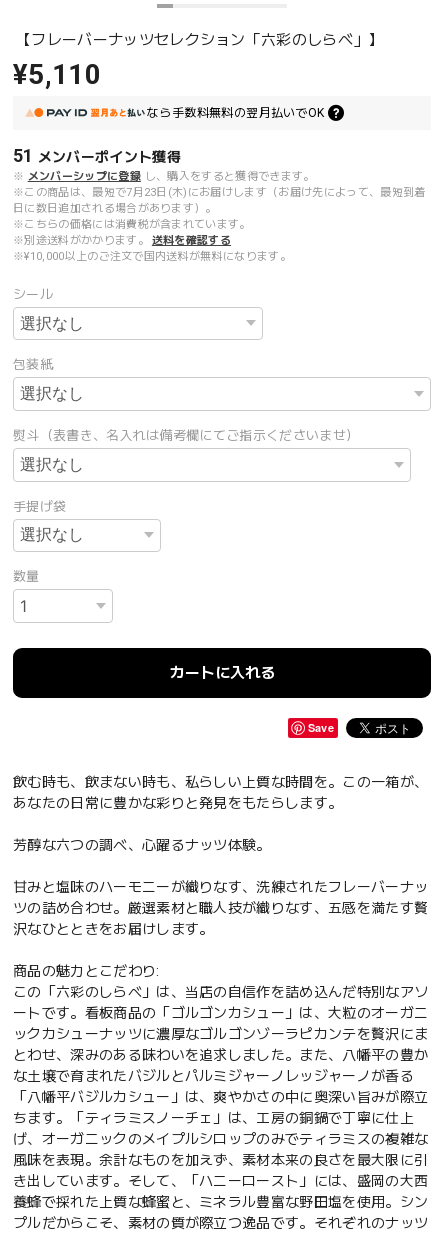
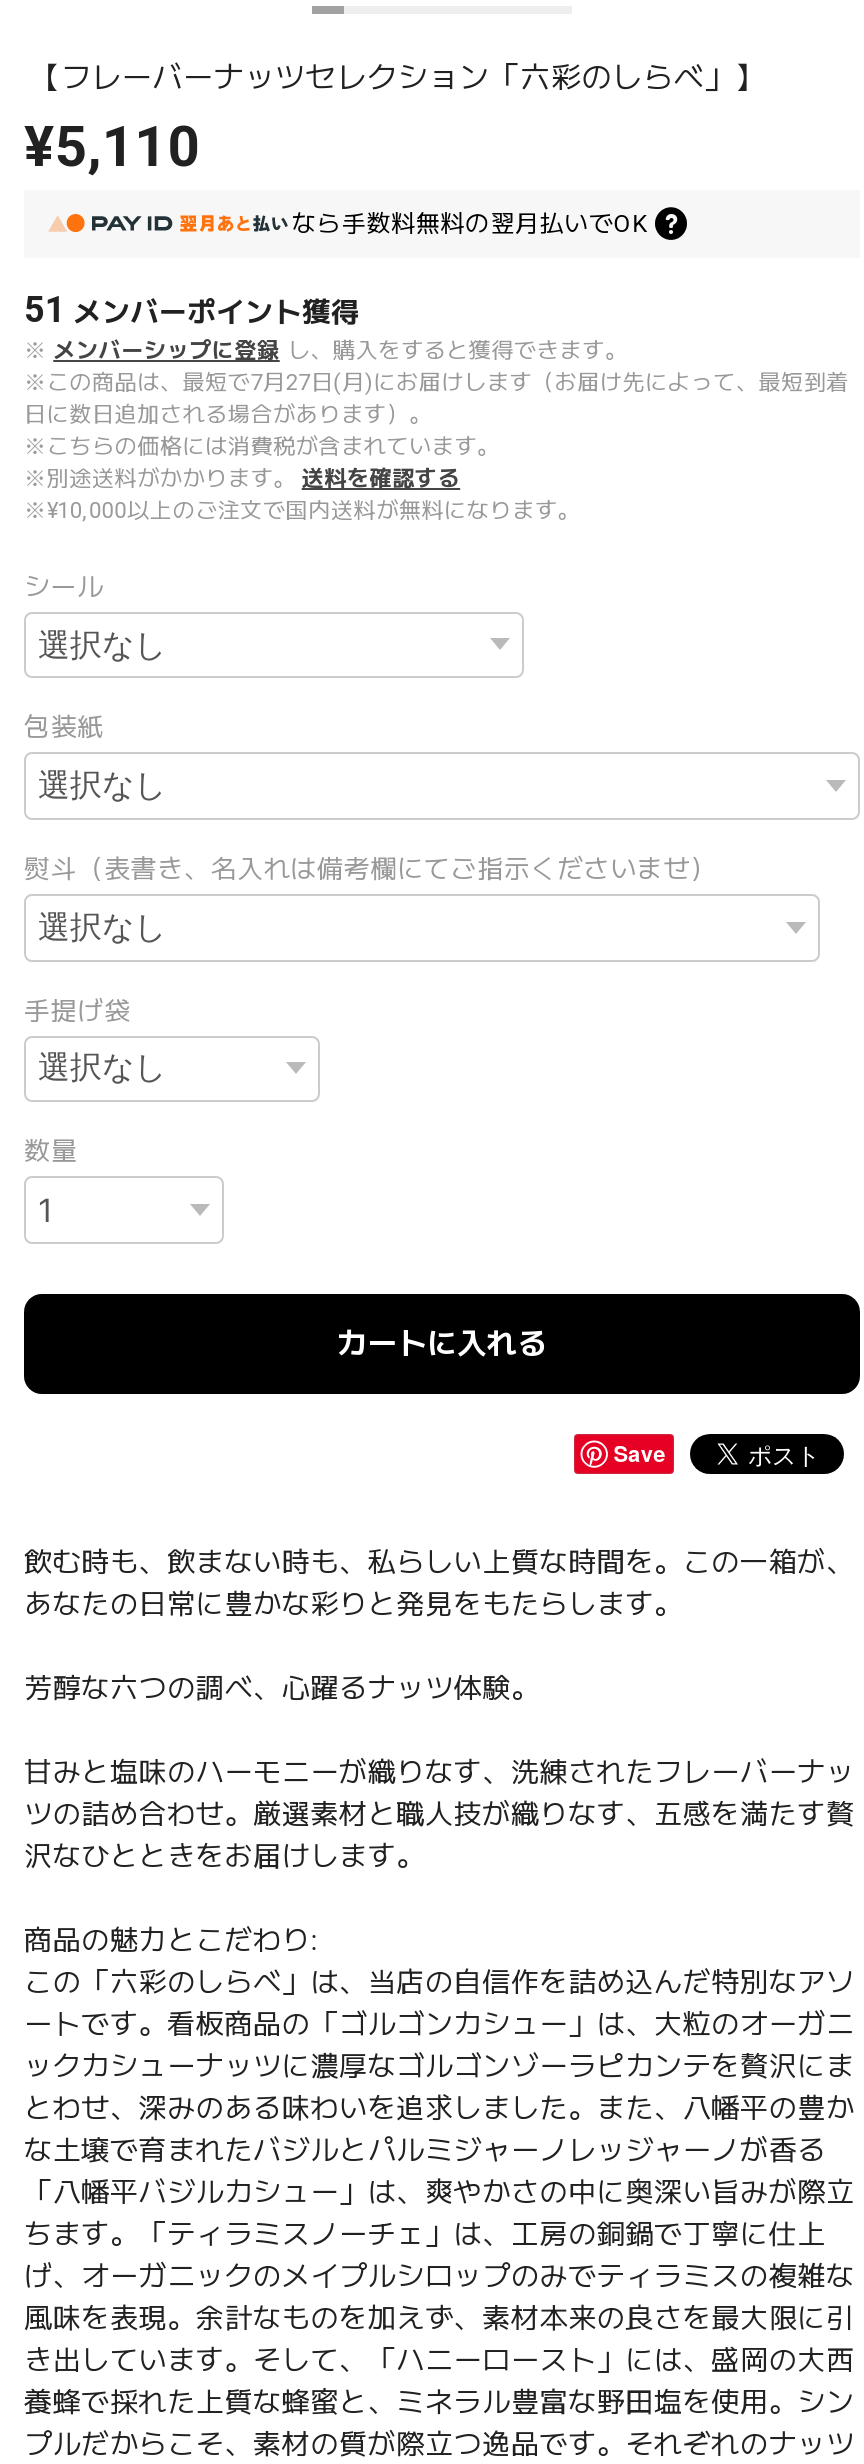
- ※この商品は、最短で7月23日(木)にお届けします（お届け先によって、最短到着
+ ※この商品は、最短で7月27日(月)にお届けします（お届け先によって、最短到着
